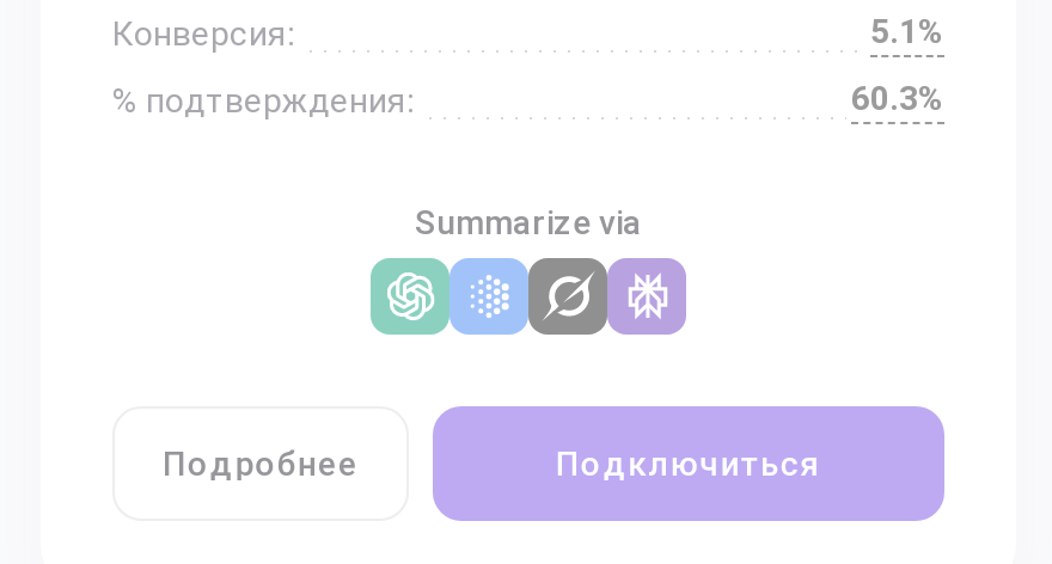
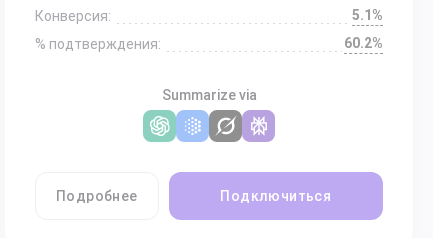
- 60.3%
+ 60.2%
